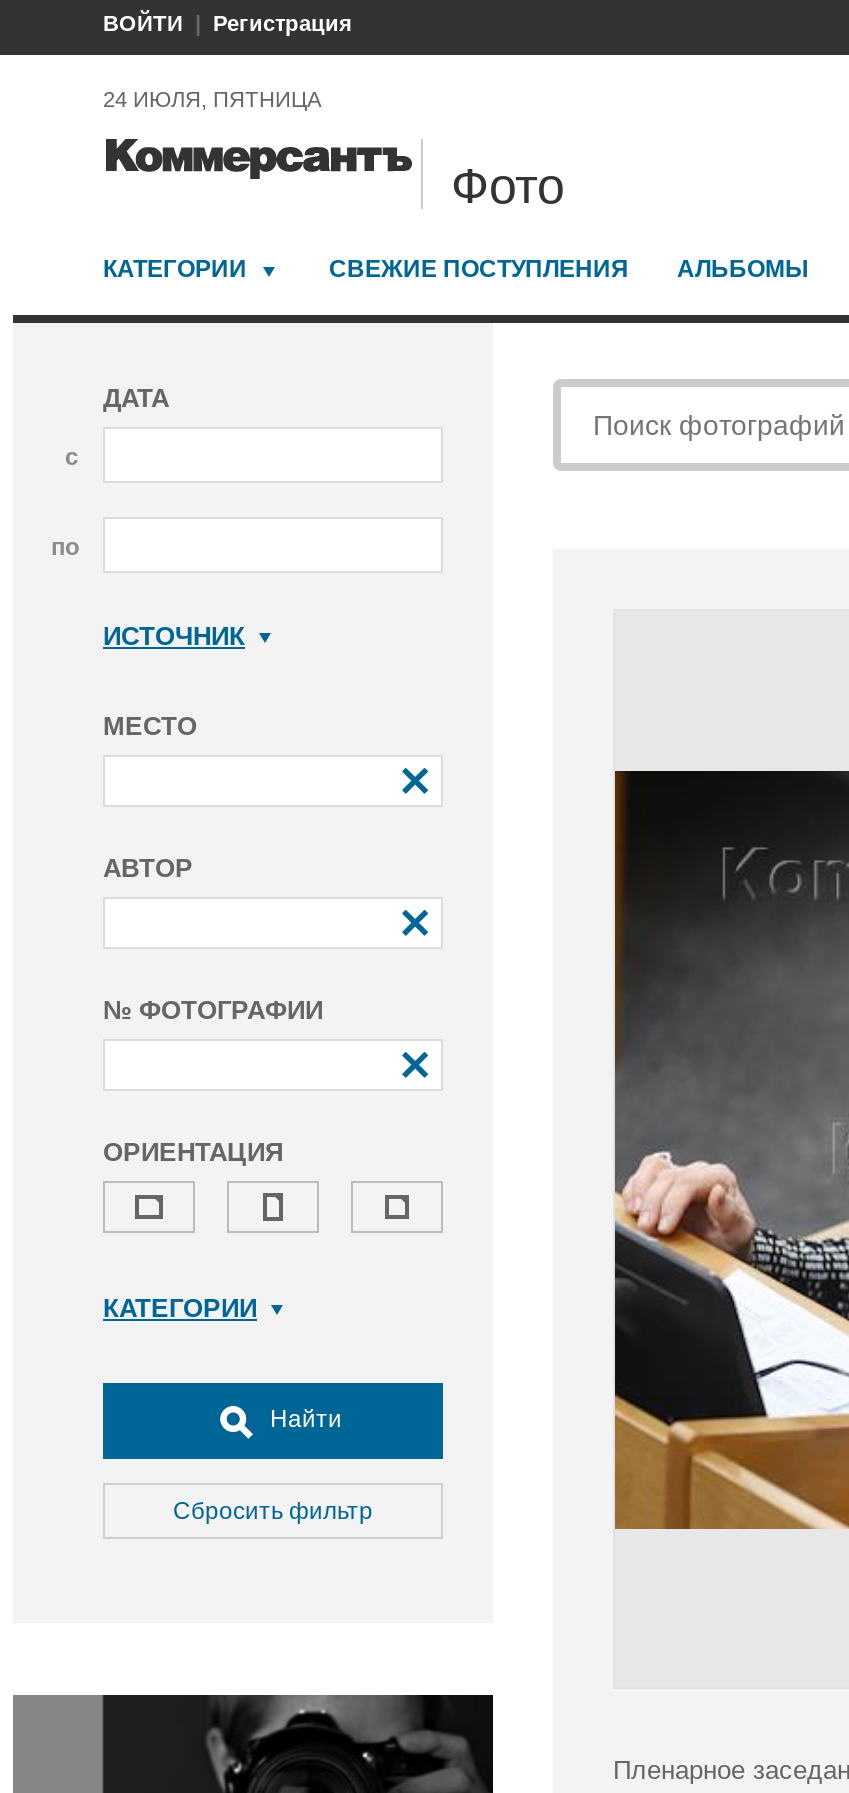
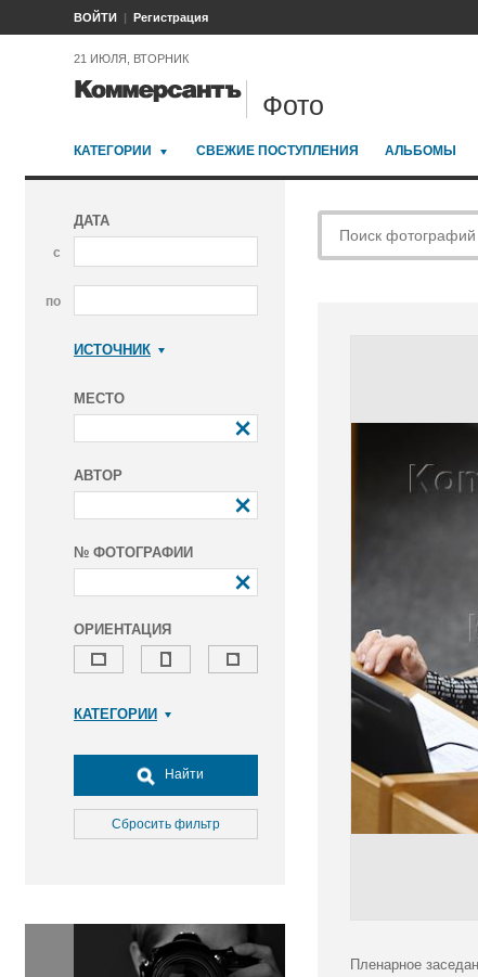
- 24 ИЮЛЯ, ПЯТНИЦА
+ 21 ИЮЛЯ, ВТОРНИК
